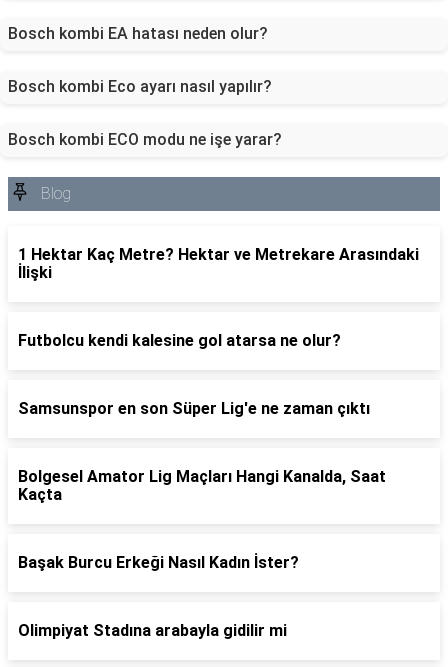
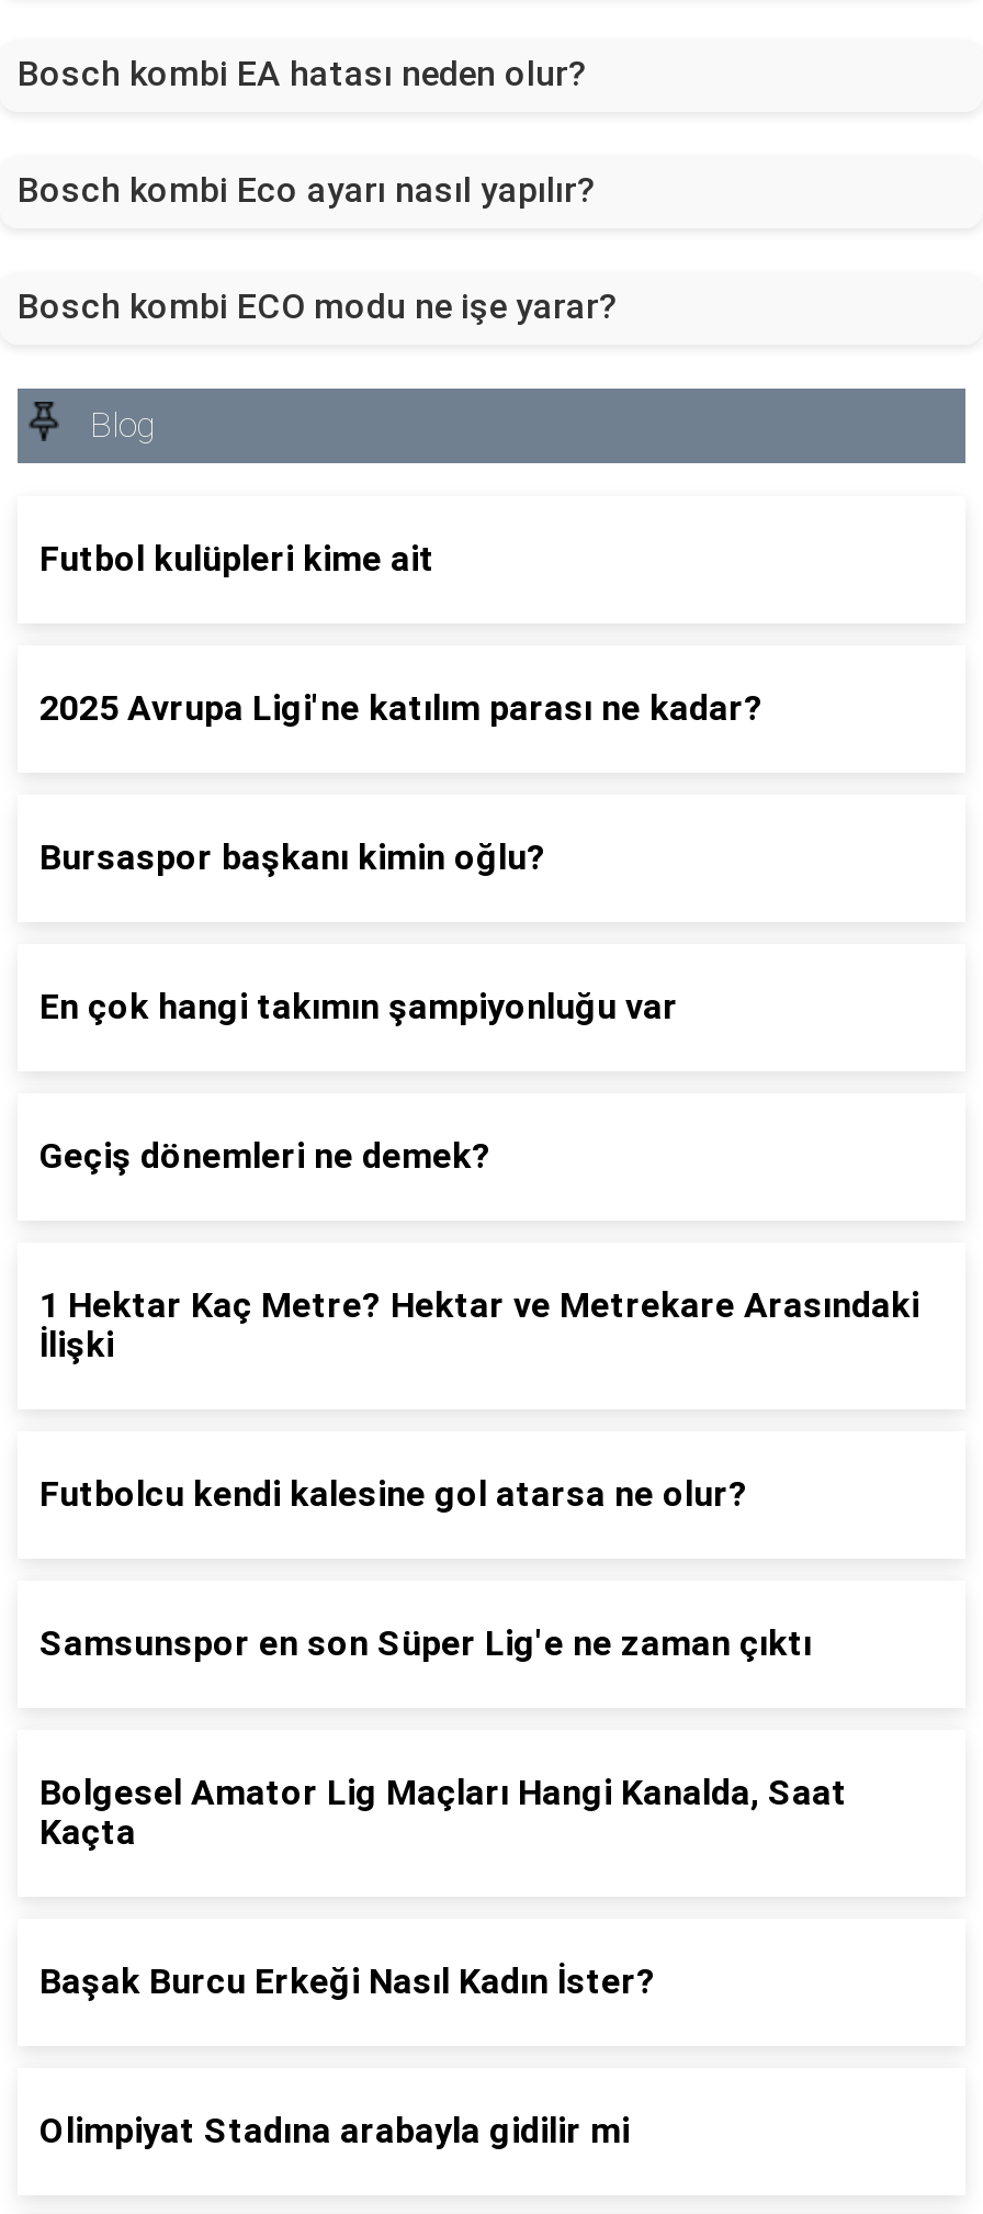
+ Futbol kulüpleri kime ait

+ 2025 Avrupa Ligi'ne katılım parası ne kadar?

+ Bursaspor başkanı kimin oğlu?

+ En çok hangi takımın şampiyonluğu var

+ Geçiş dönemleri ne demek?
